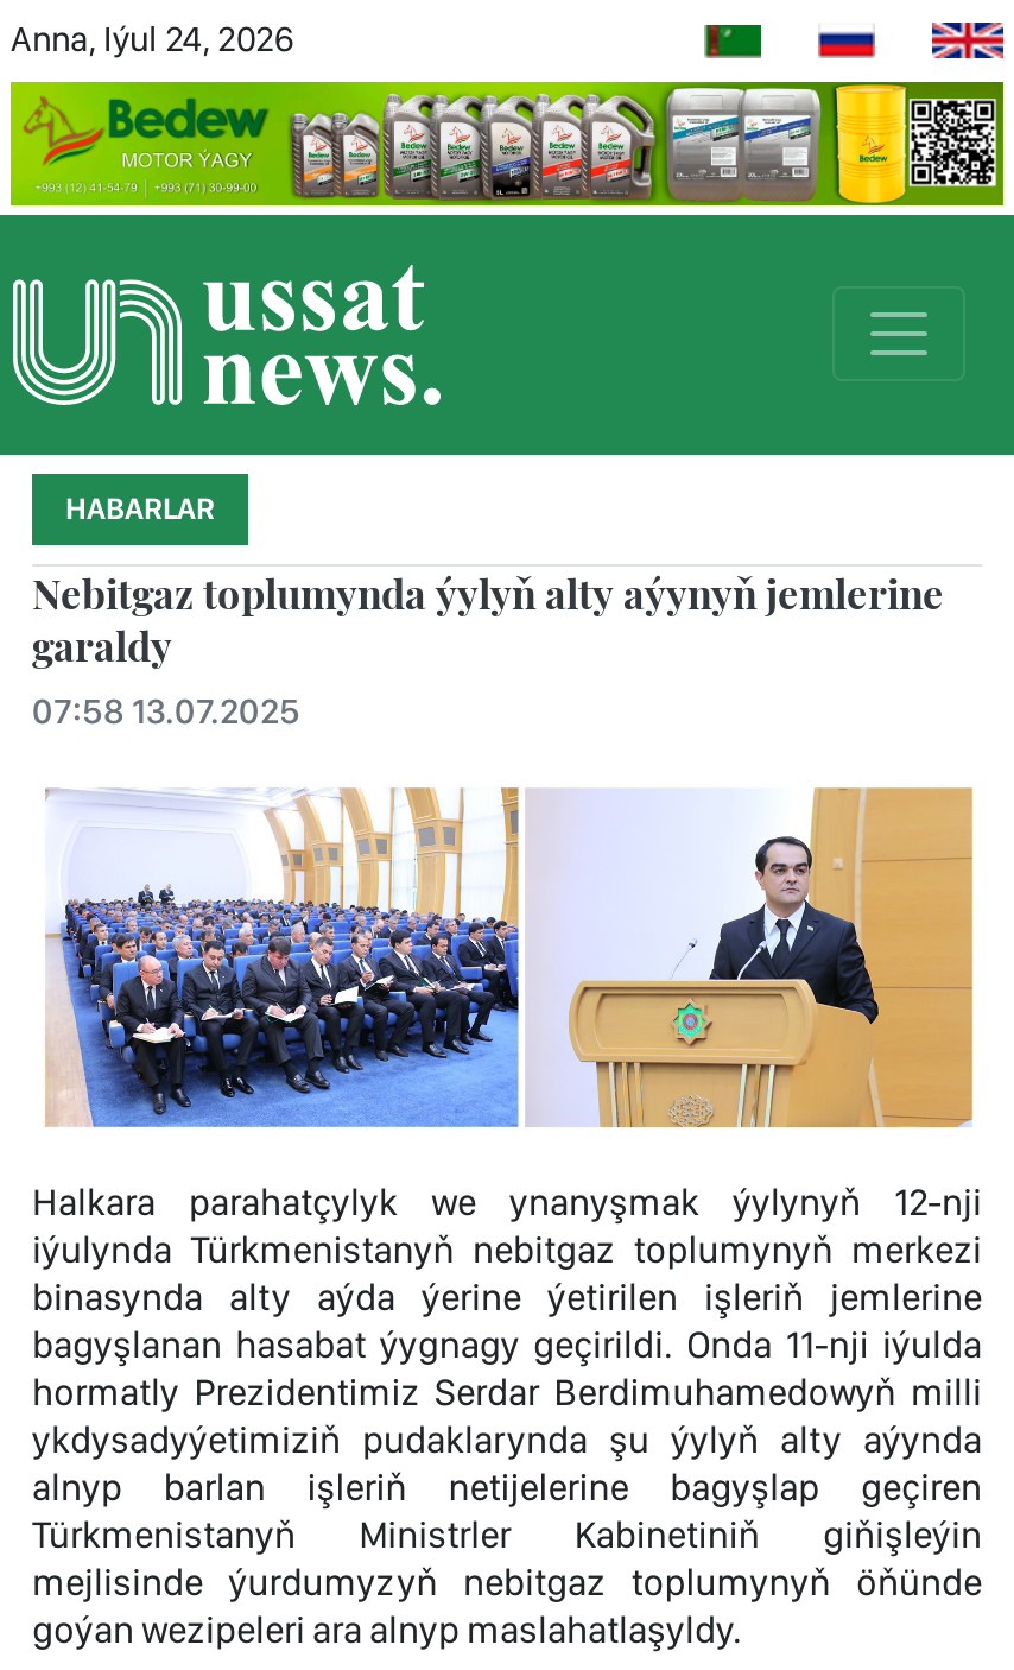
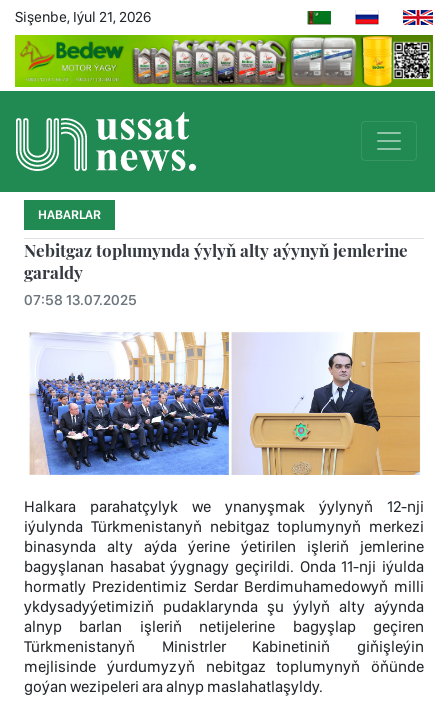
- Anna, Iýul 24, 2026
+ Sişenbe, Iýul 21, 2026
